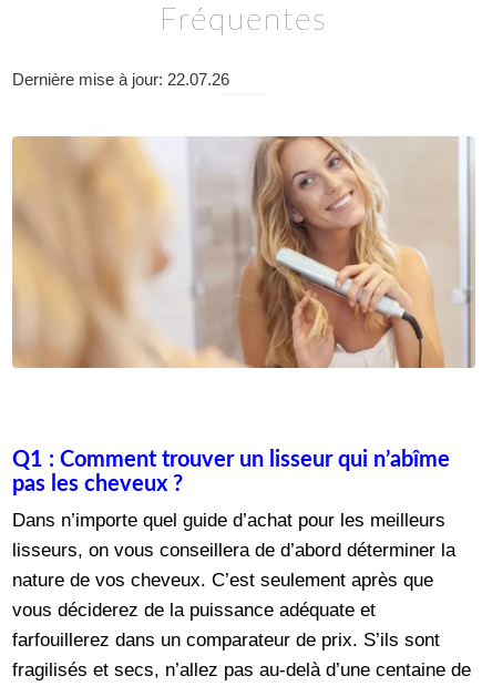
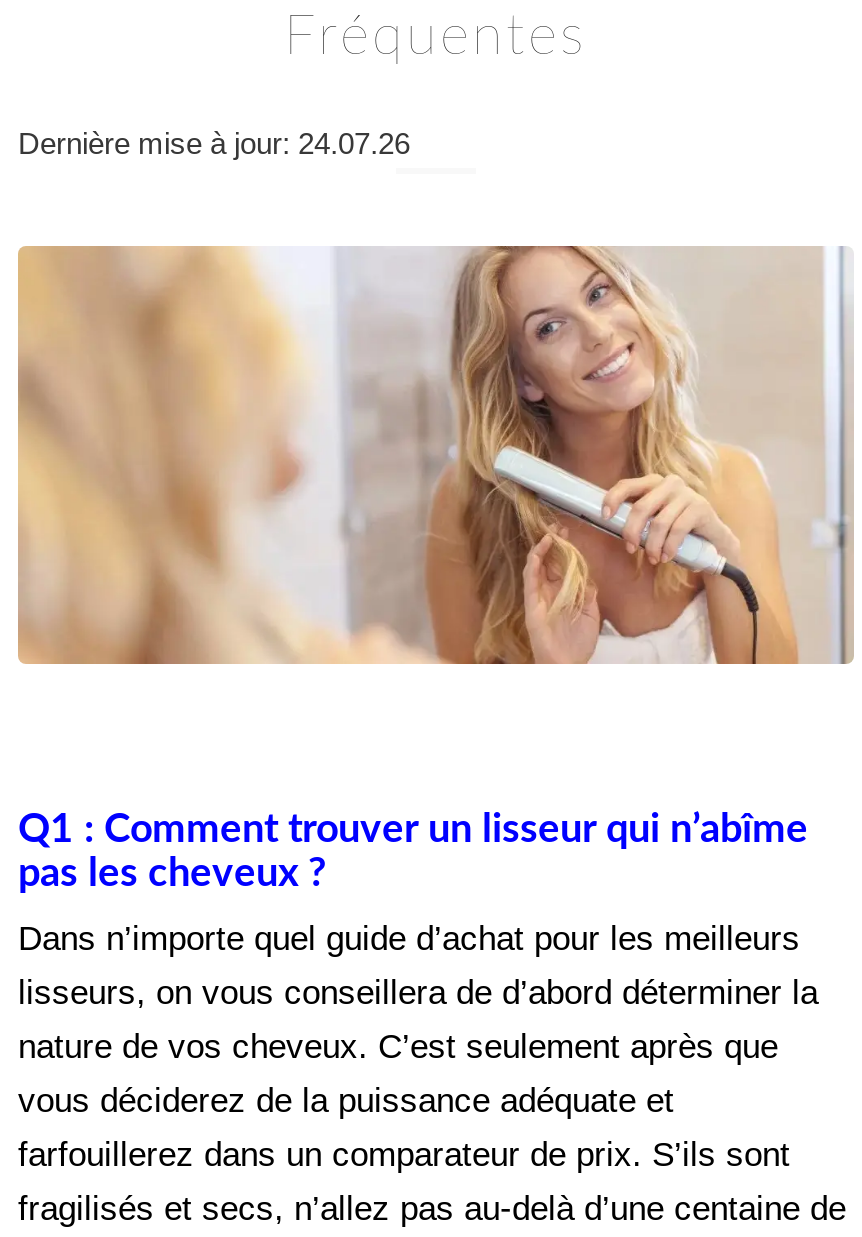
- Dernière mise à jour: 22.07.26
+ Dernière mise à jour: 24.07.26
